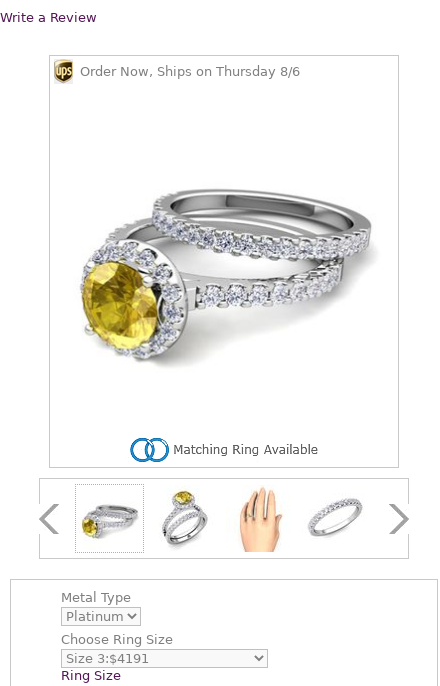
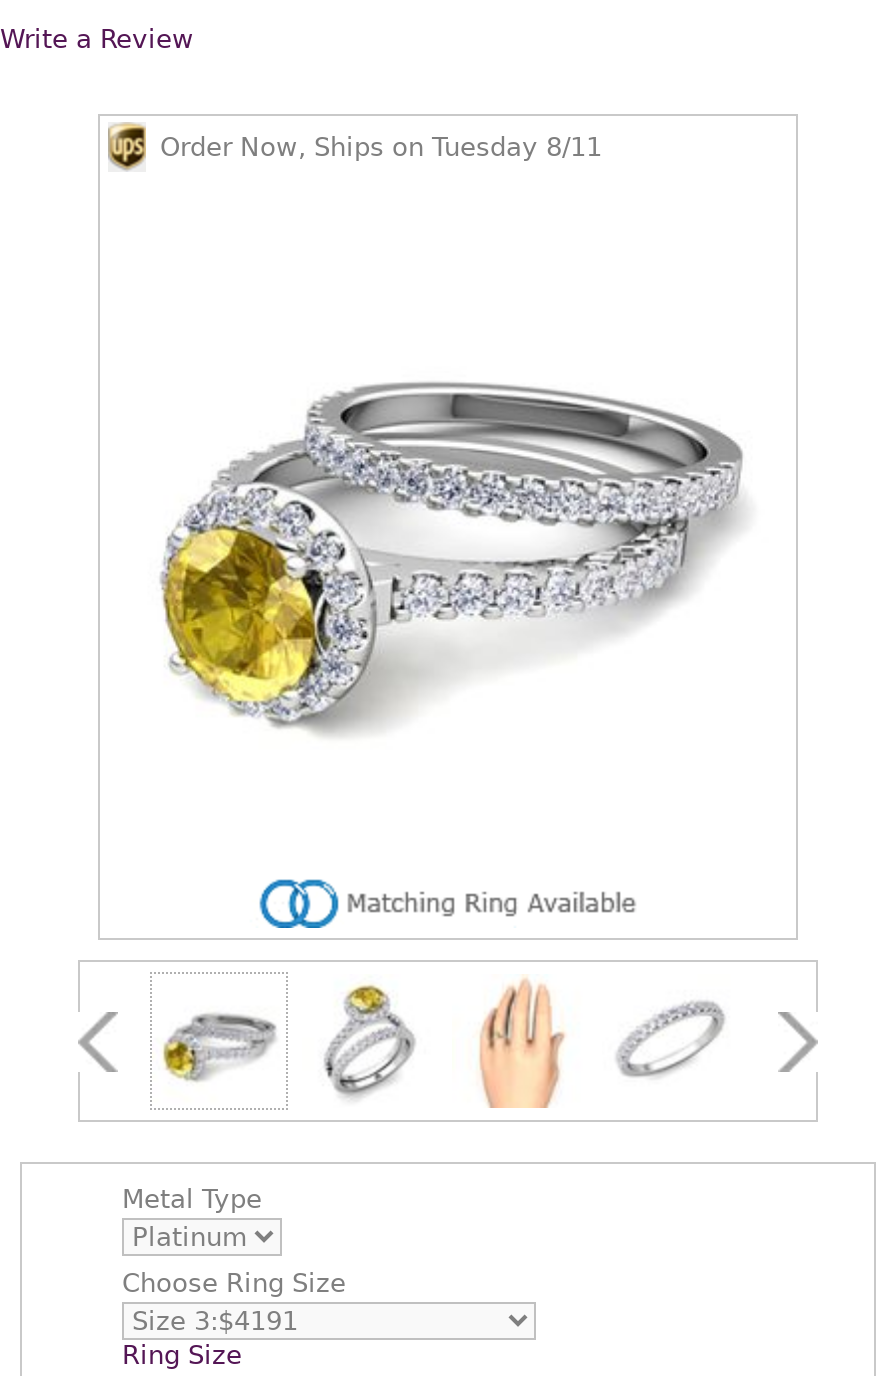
- Order Now, Ships on Thursday 8/6
+ Order Now, Ships on Tuesday 8/11
